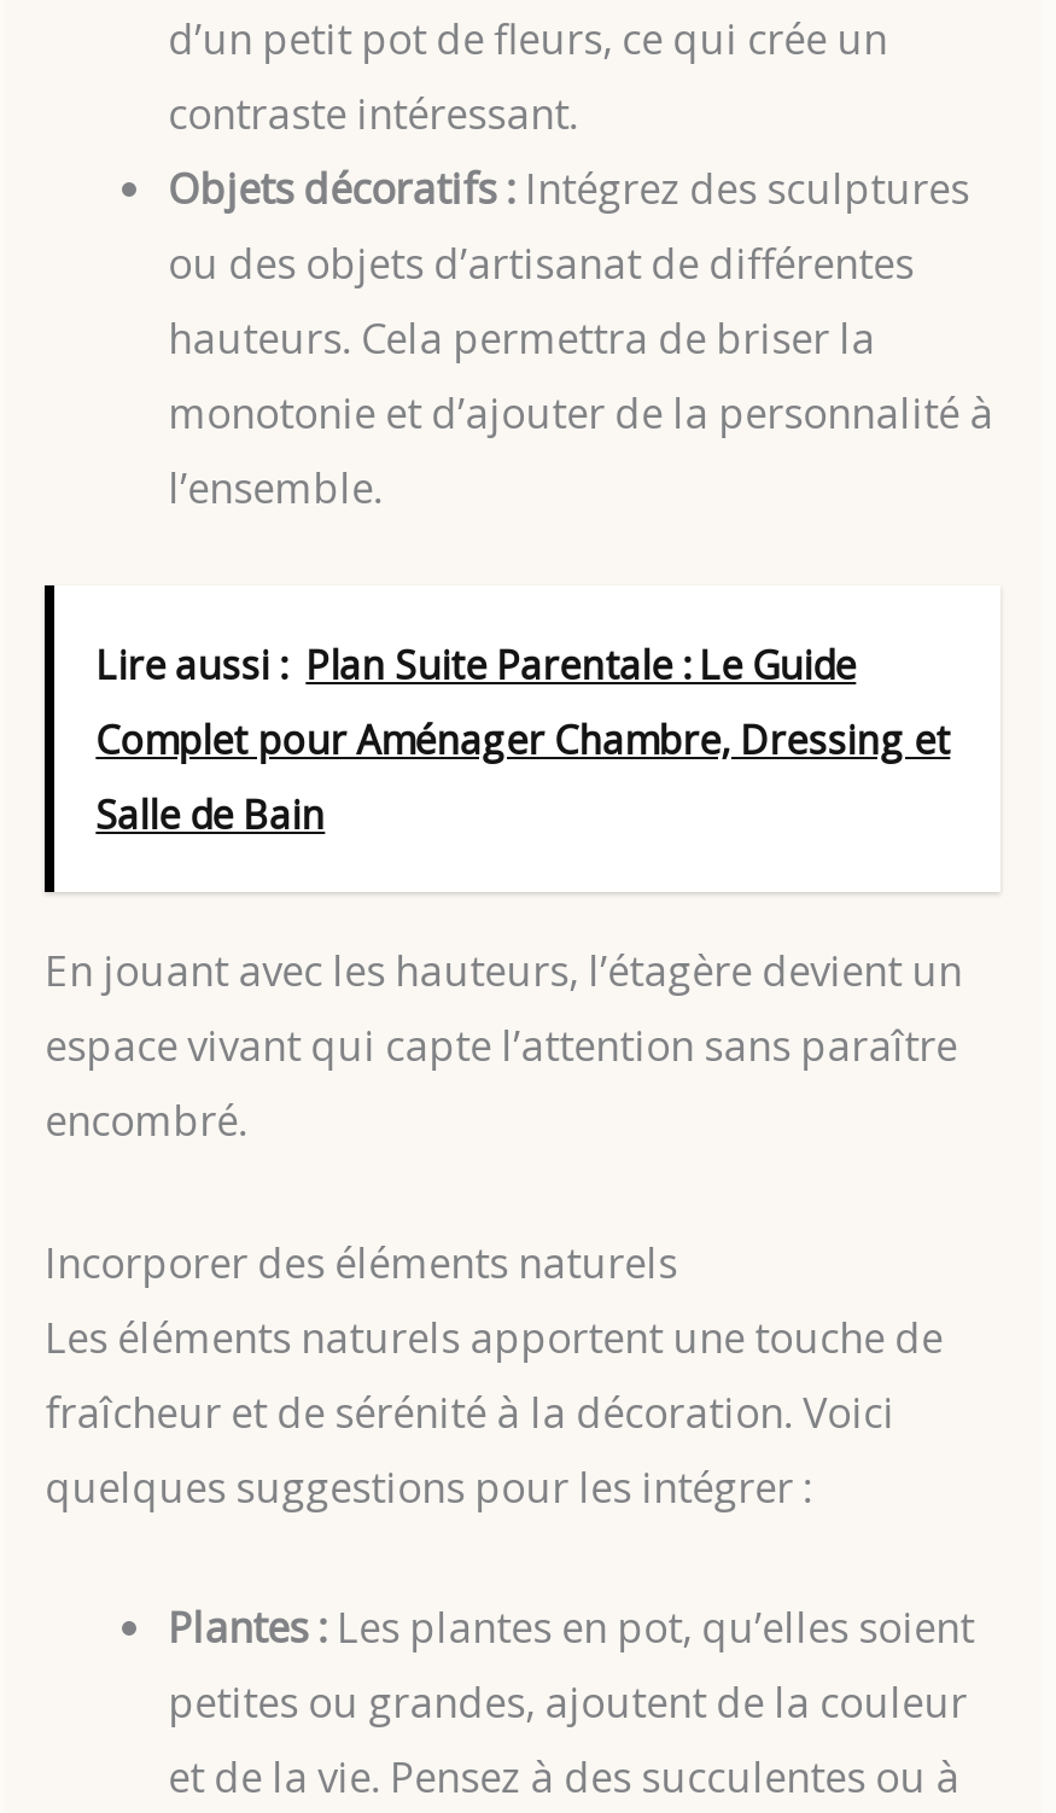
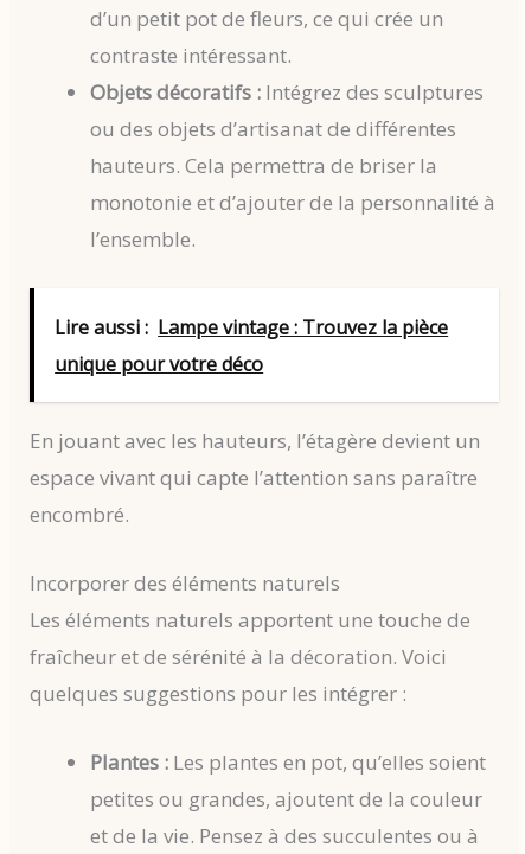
- Lire aussi : Plan Suite Parentale : Le Guide
- Complet pour Aménager Chambre, Dressing et
- Salle de Bain
+ Lire aussi : Lampe vintage : Trouvez la pièce
+ unique pour votre déco
